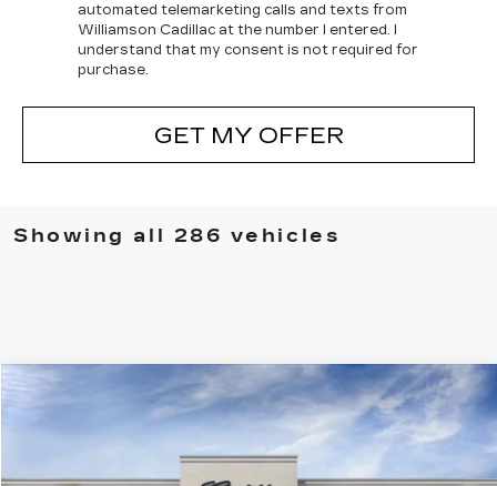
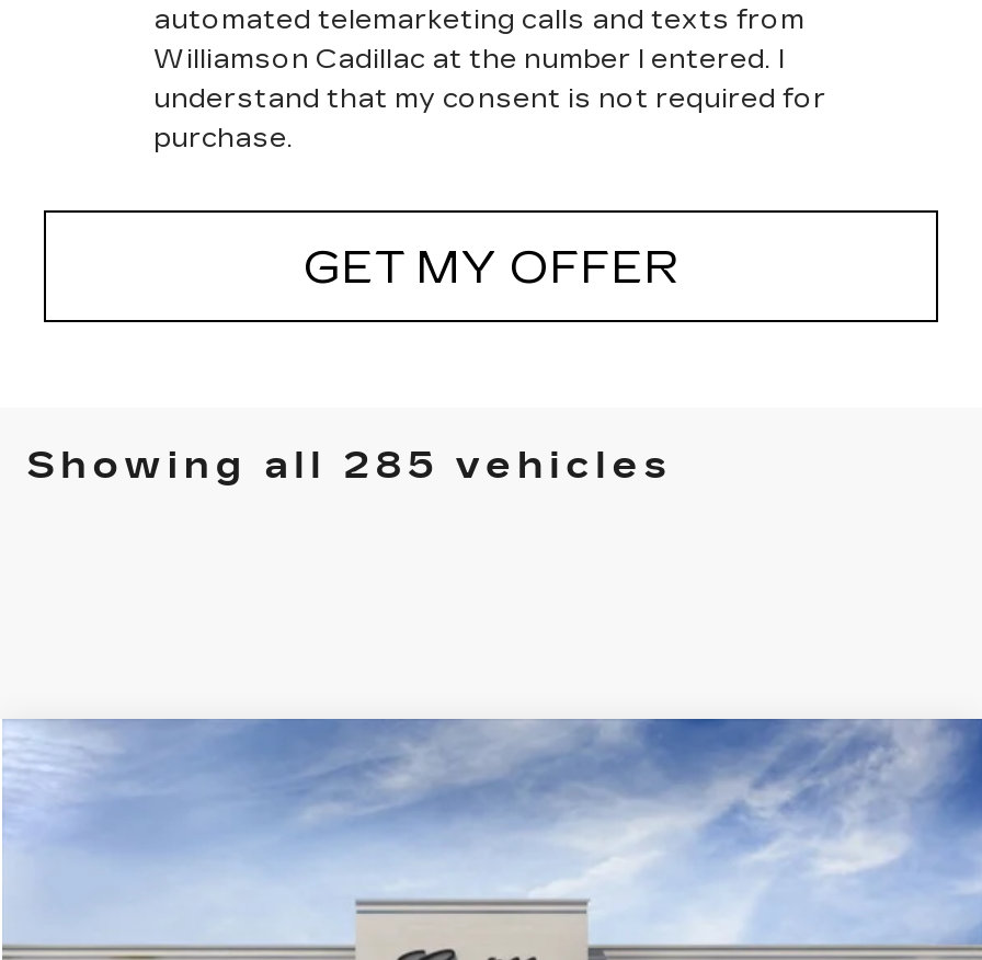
- Showing all 286 vehicles
+ Showing all 285 vehicles
